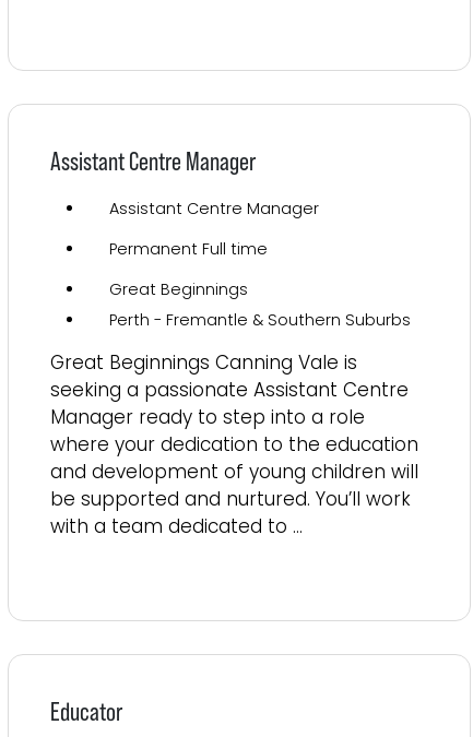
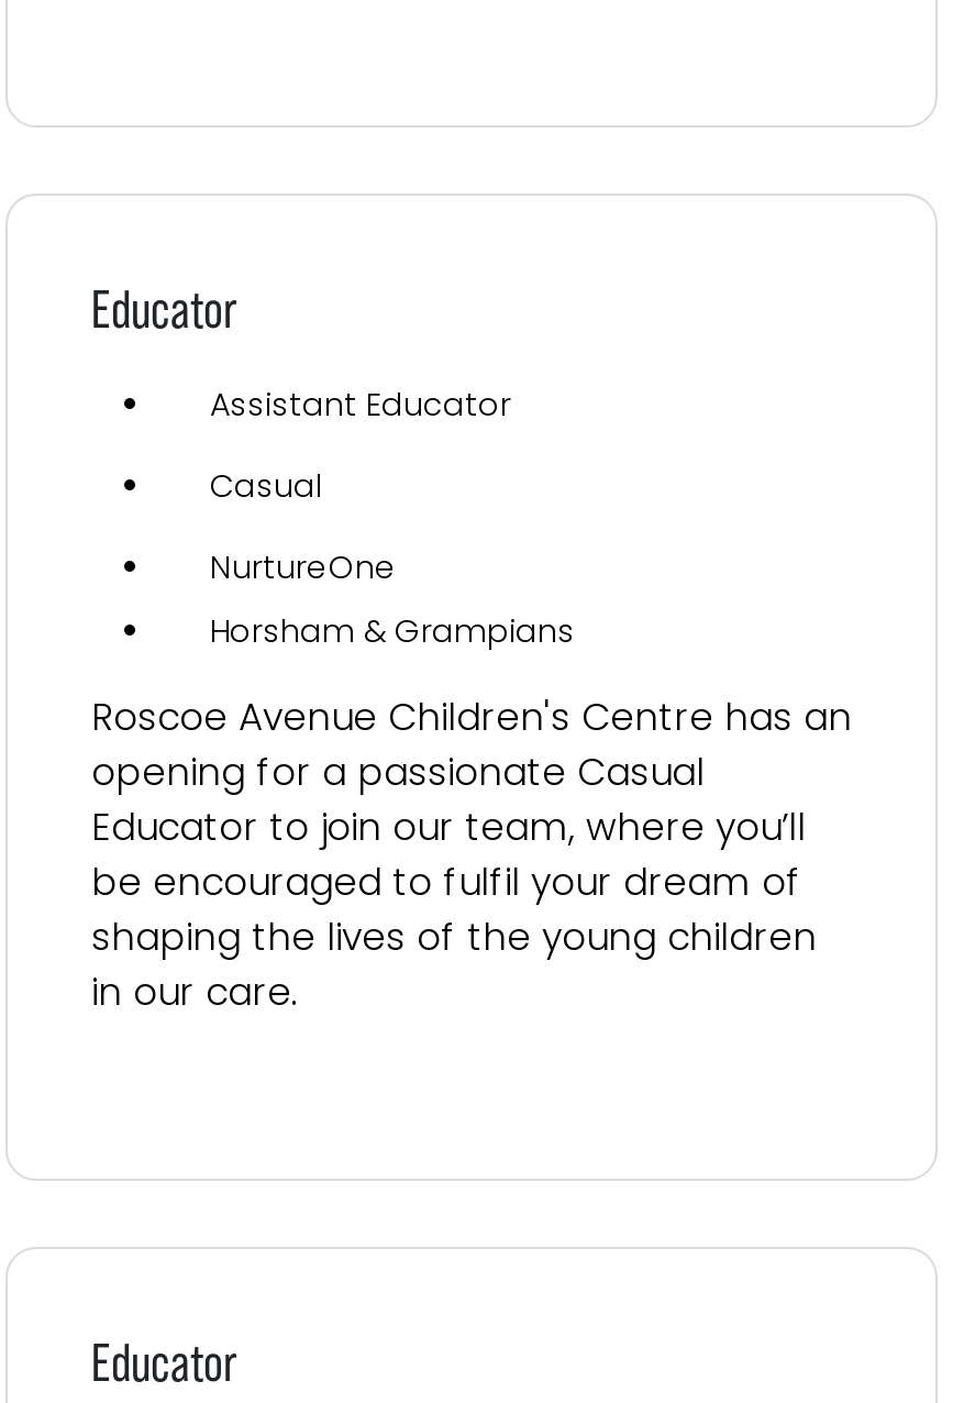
- Assistant Centre Manager
+ Educator

- Assistant Centre Manager
+ Assistant Educator

- Permanent Full time
+ Casual

- Great Beginnings
- Perth - Fremantle & Southern Suburbs
+ NurtureOne
+ Horsham & Grampians

- Great Beginnings Canning Vale is
- seeking a passionate Assistant Centre
- Manager ready to step into a role
- where your dedication to the education
- and development of young children will
- be supported and nurtured. You’ll work
- with a team dedicated to ...
+ Roscoe Avenue Children's Centre has an
+ opening for a passionate Casual
+ Educator to join our team, where you’ll
+ be encouraged to fulfil your dream of
+ shaping the lives of the young children
+ in our care.
